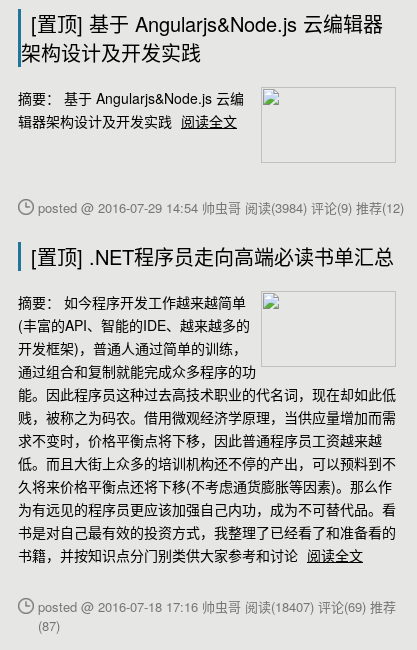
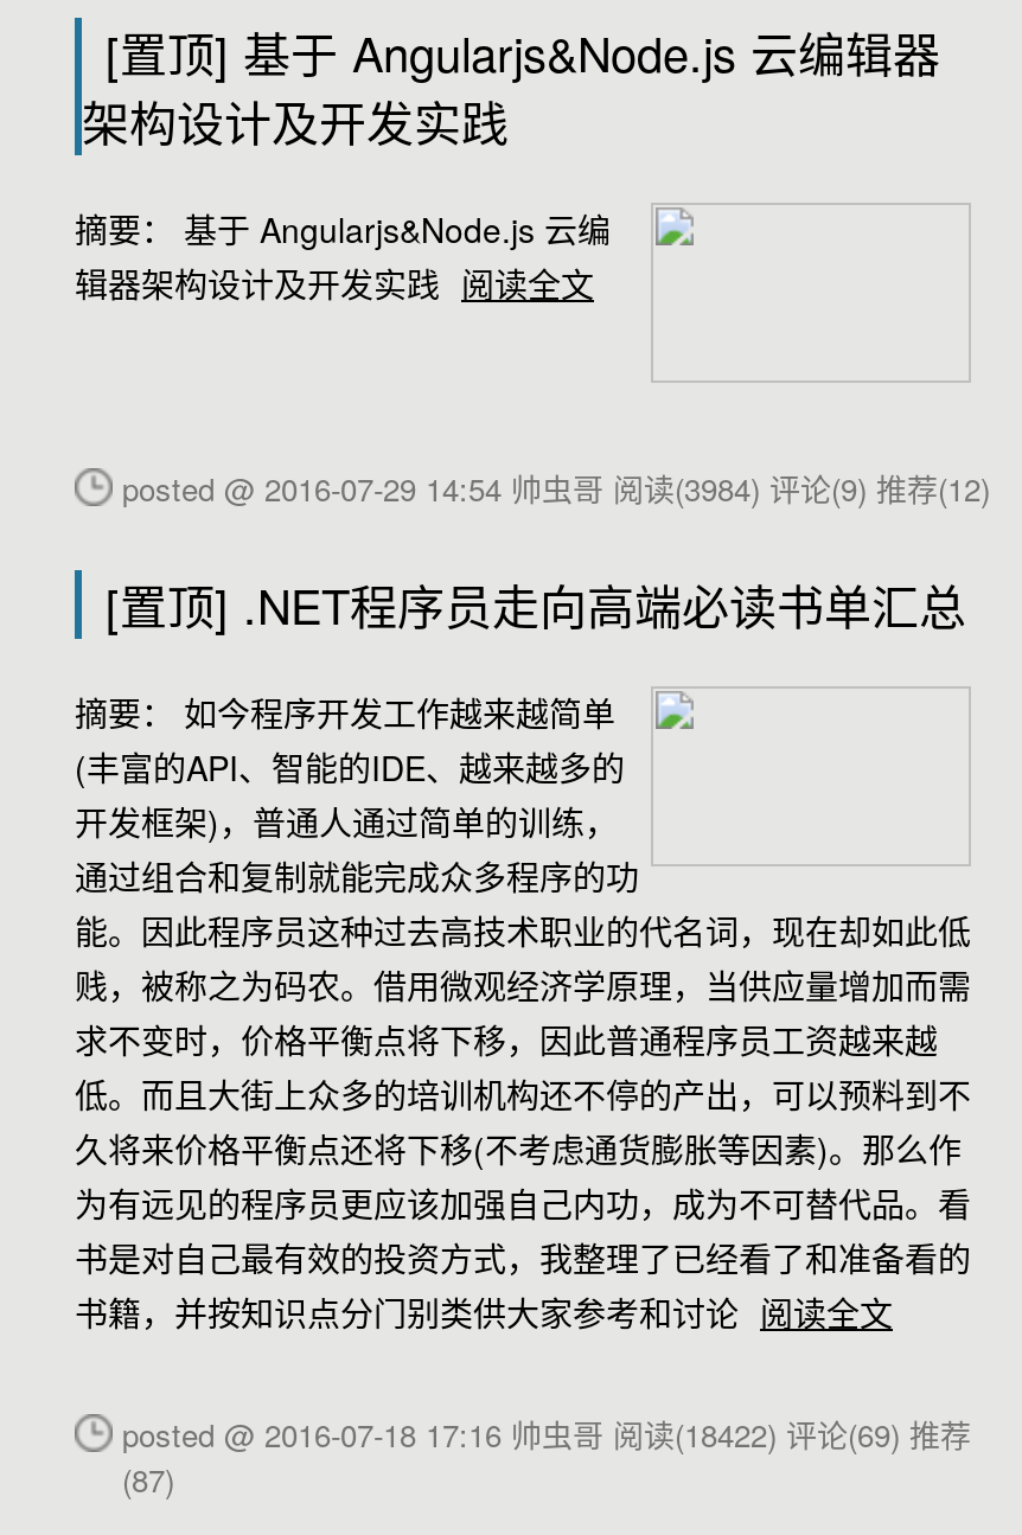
- posted @ 2016-07-18 17:16 帅虫哥阅读(18407) 评论(69) 推荐
+ posted @ 2016-07-18 17:16 帅虫哥阅读(18422) 评论(69) 推荐
